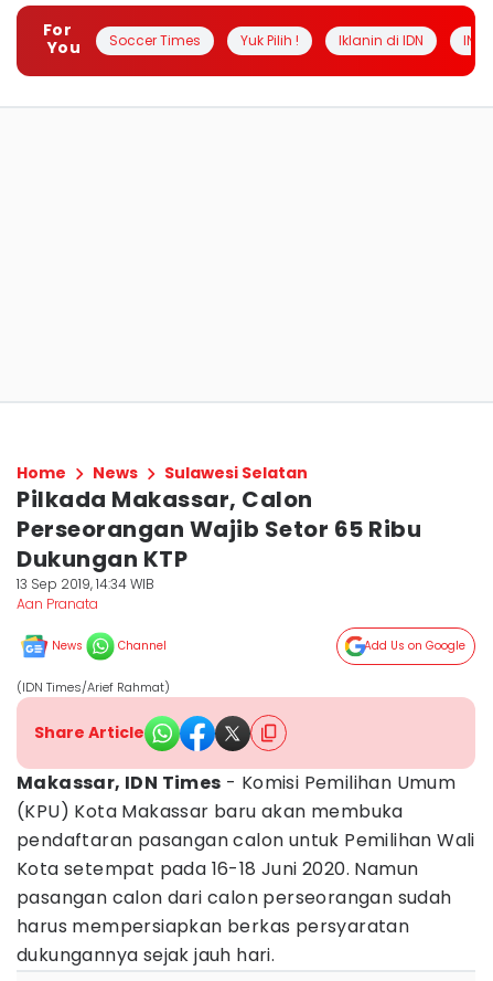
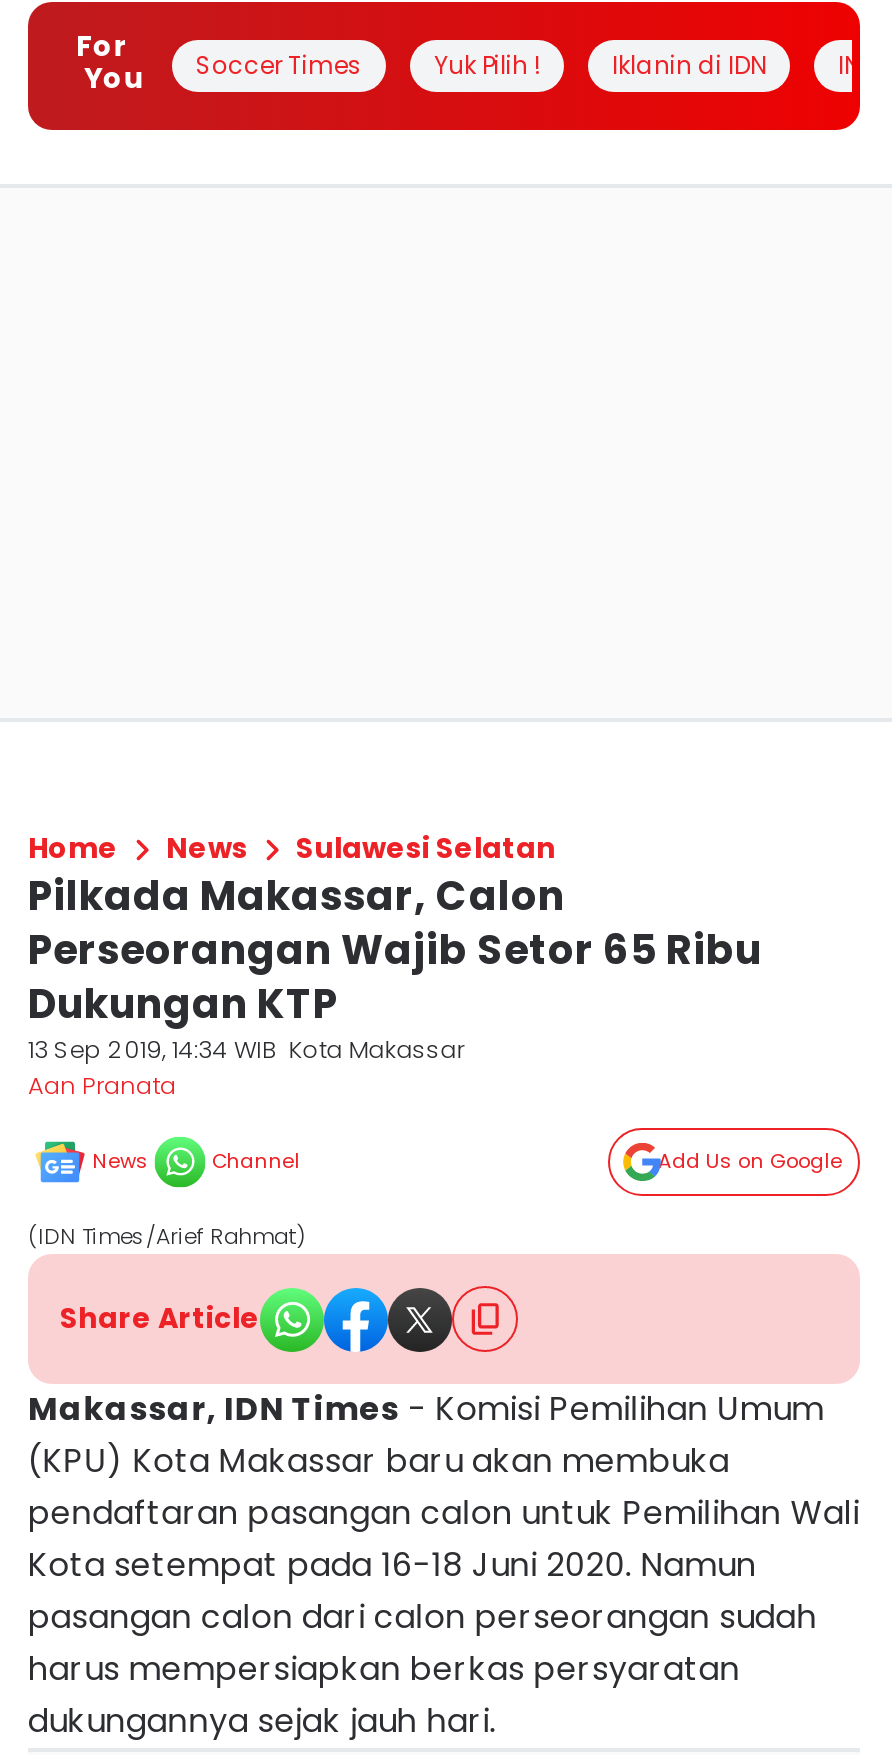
- 13 Sep 2019, 14:34 WIB
+ 13 Sep 2019, 14:34 WIB Kota Makassar
